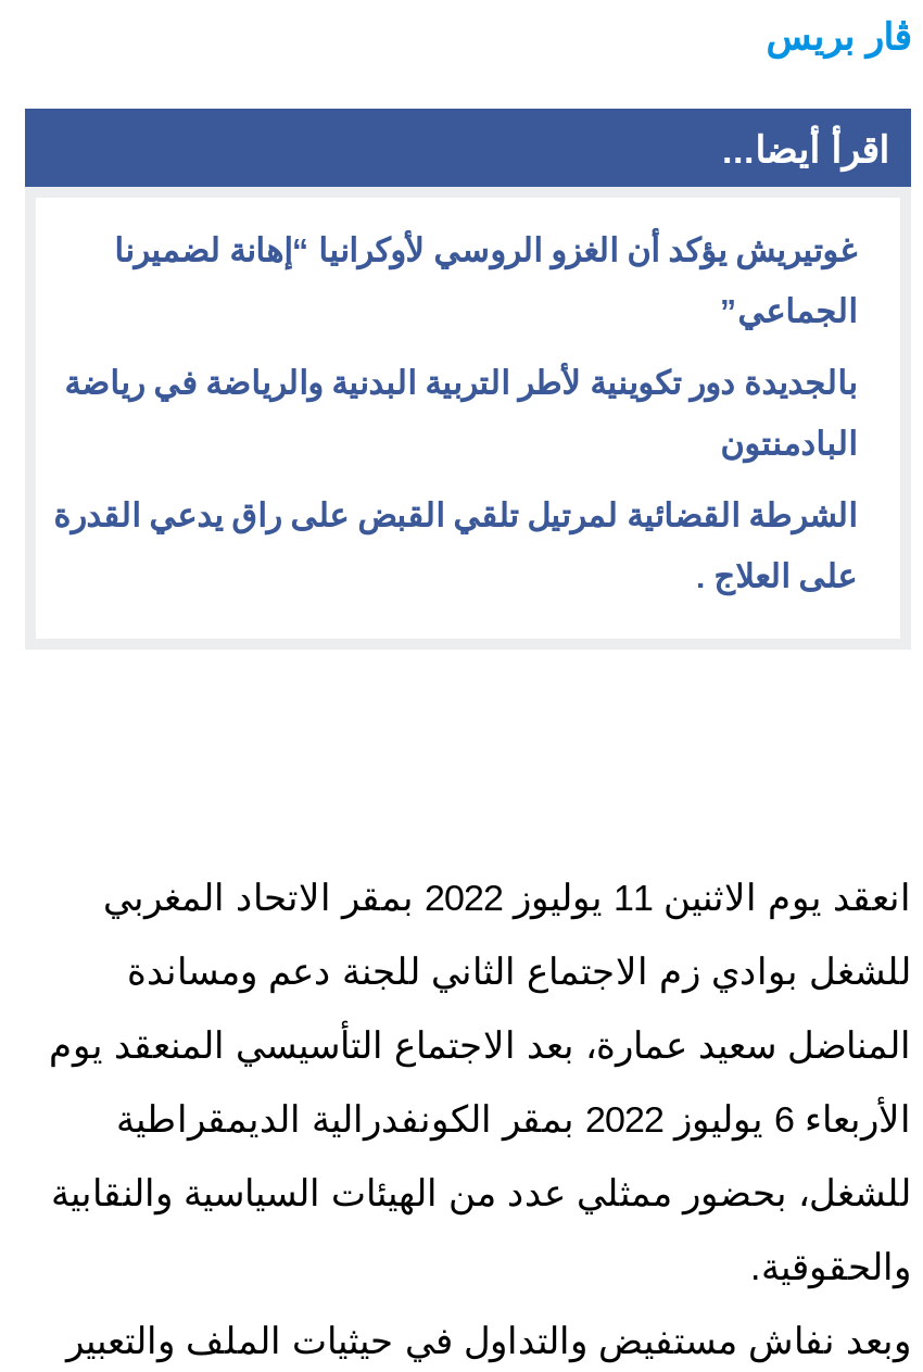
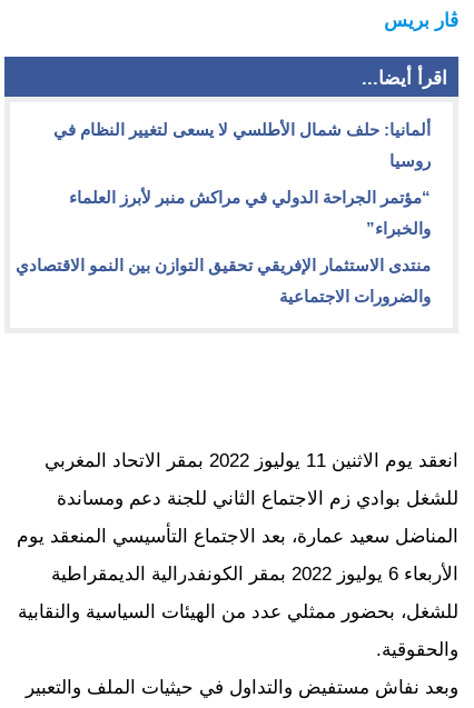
- غوتيريش يؤكد أن الغزو الروسي لأوكرانيا “إهانة لضميرنا
+ ألمانيا: حلف شمال الأطلسي لا يسعى لتغيير النظام في

- الجماعي”
+ روسيا

- بالجديدة دور تكوينية لأطر التربية البدنية والرياضة في رياضة
+ “مؤتمر الجراحة الدولي في مراكش منبر لأبرز العلماء

- البادمنتون
+ والخبراء”

- الشرطة القضائية لمرتيل تلقي القبض على راق يدعي القدرة
+ منتدى الاستثمار الإفريقي تحقيق التوازن بين النمو الاقتصادي

- على العلاج .
+ والضرورات الاجتماعية
